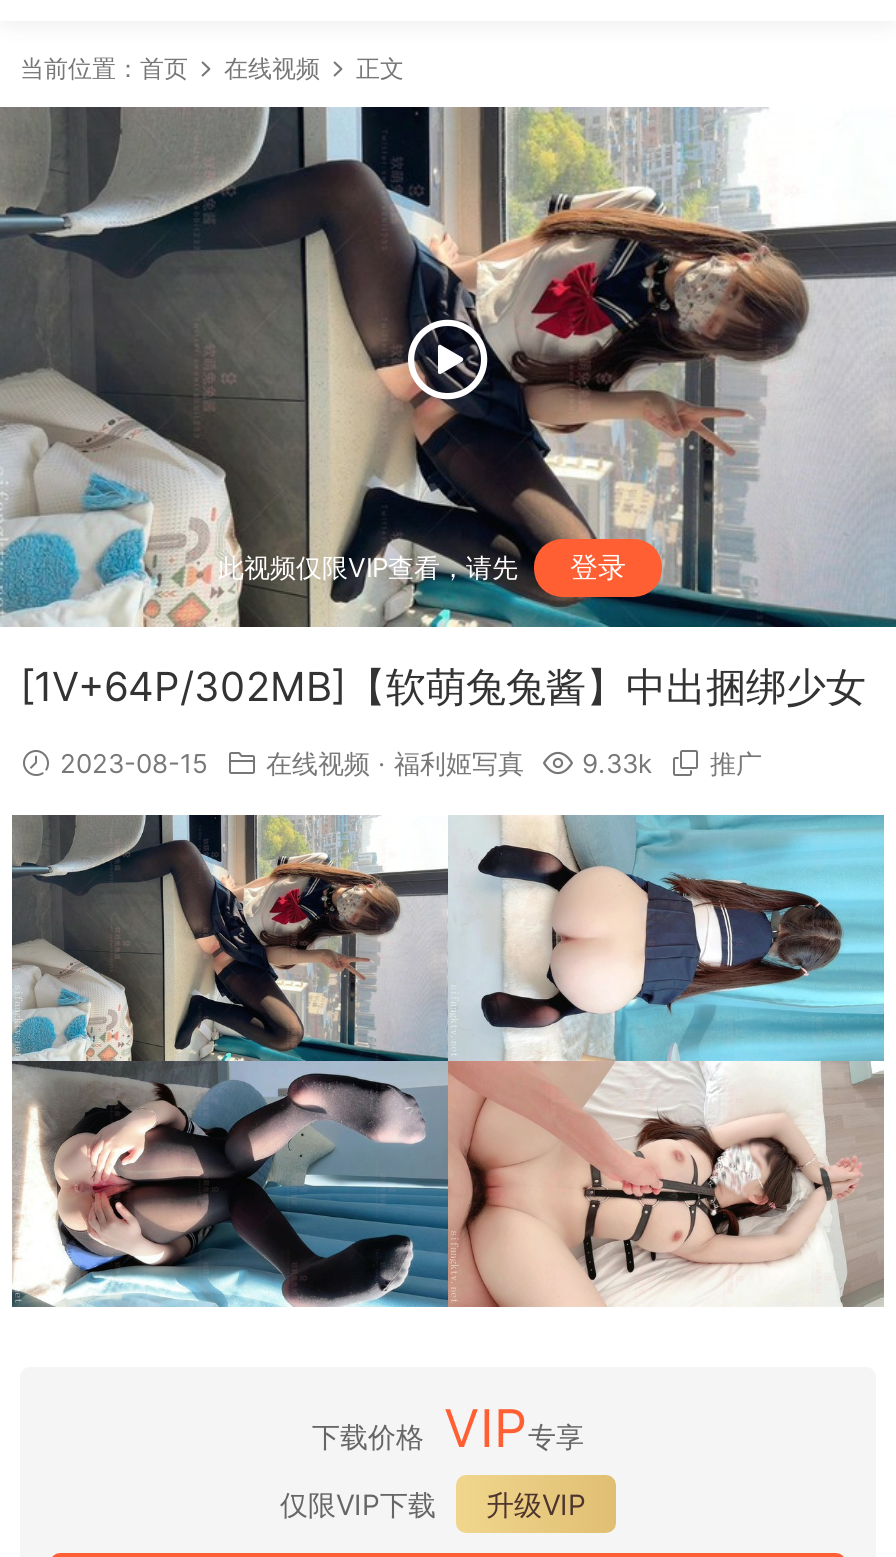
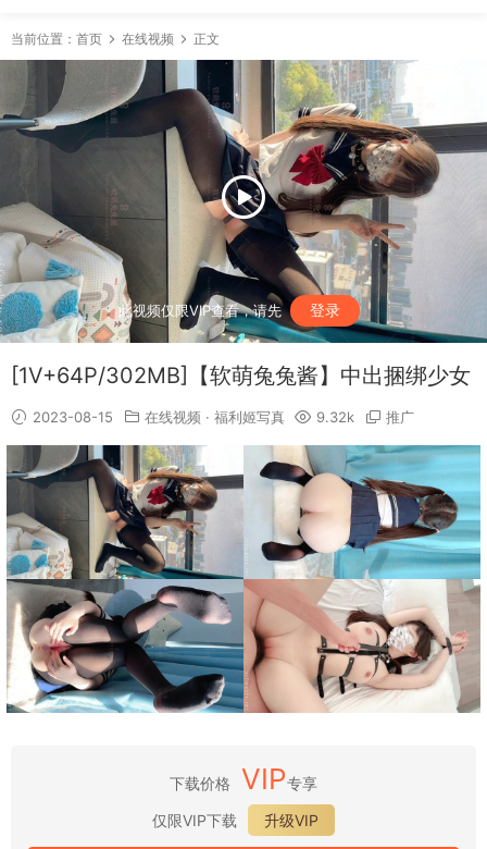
- 2023-08-15 在线视频·福利姬写真 9.33k 推广
+ 2023-08-15 在线视频·福利姬写真 9.32k 推广
